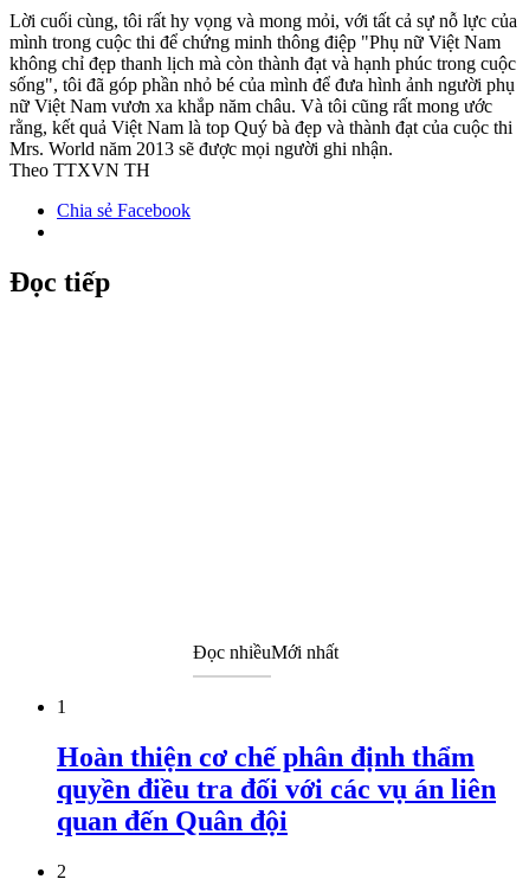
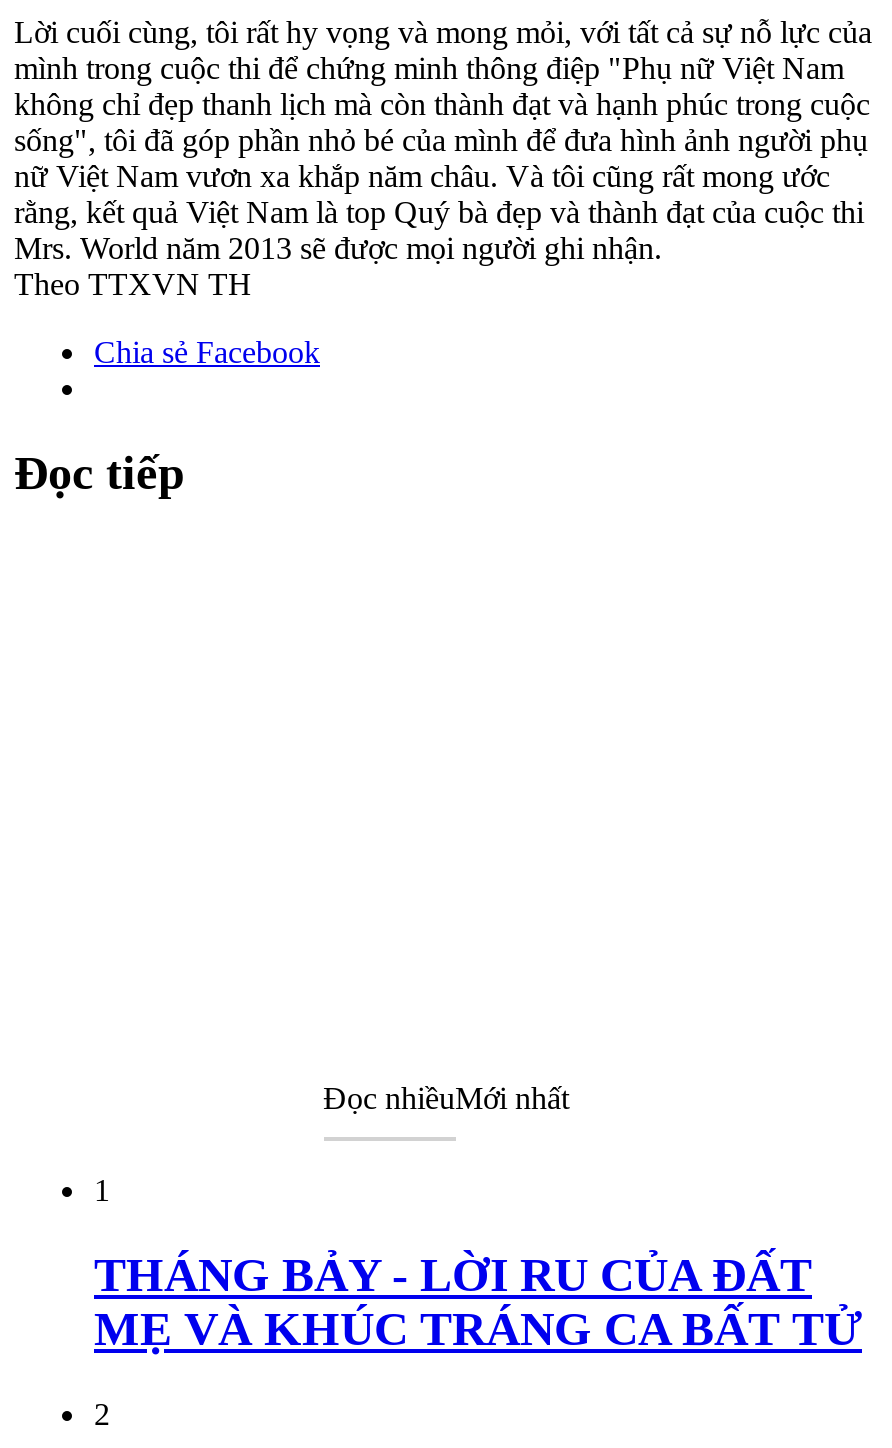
- Hoàn thiện cơ chế phân định thẩm
- quyền điều tra đối với các vụ án liên
- quan đến Quân đội
+ THÁNG BẢY - LỜI RU CỦA ĐẤT
+ MẸ VÀ KHÚC TRÁNG CA BẤT TỬ
